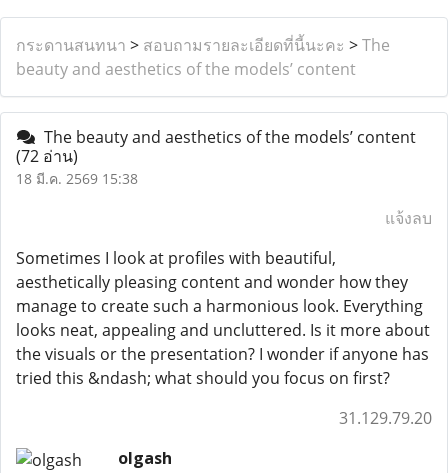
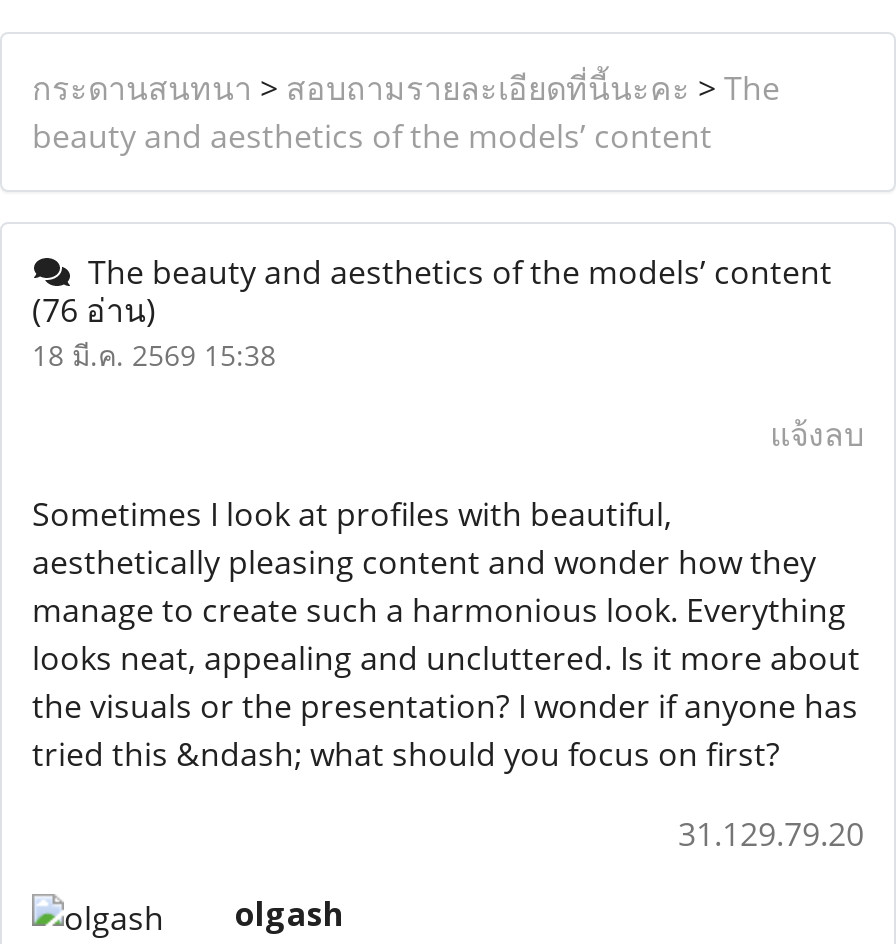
- (72 อ่าน)
+ (76 อ่าน)
